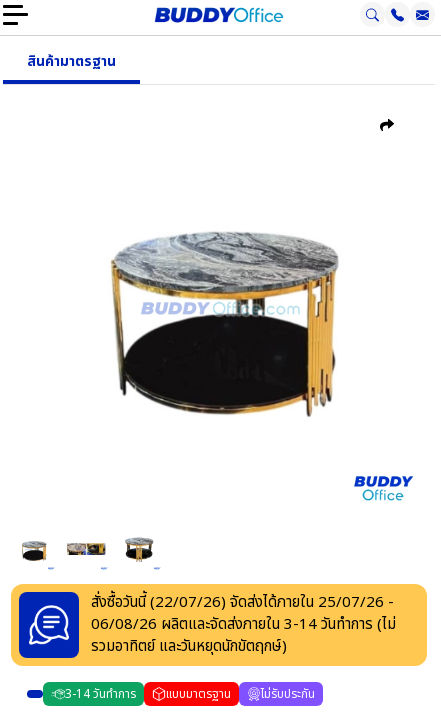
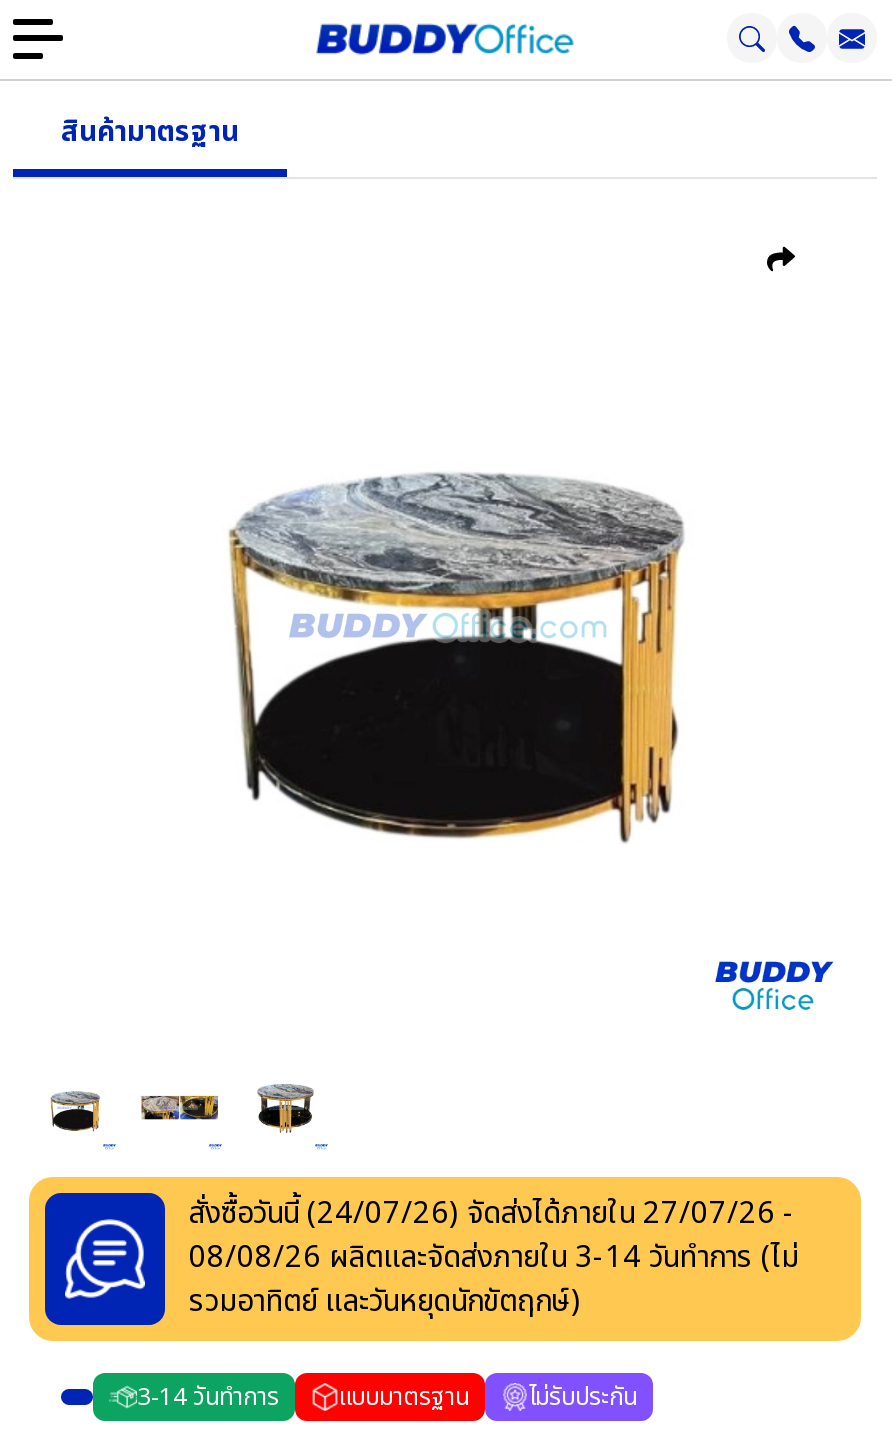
- สั่งซื้อวันนี้ (22/07/26) จัดส่งได้ภายใน 25/07/26 -
+ สั่งซื้อวันนี้ (24/07/26) จัดส่งได้ภายใน 27/07/26 -

- 06/08/26 ผลิตและจัดส่งภายใน3-14วันทำการ (ไม่
+ 08/08/26 ผลิตและจัดส่งภายใน3-14วันทำการ (ไม่
